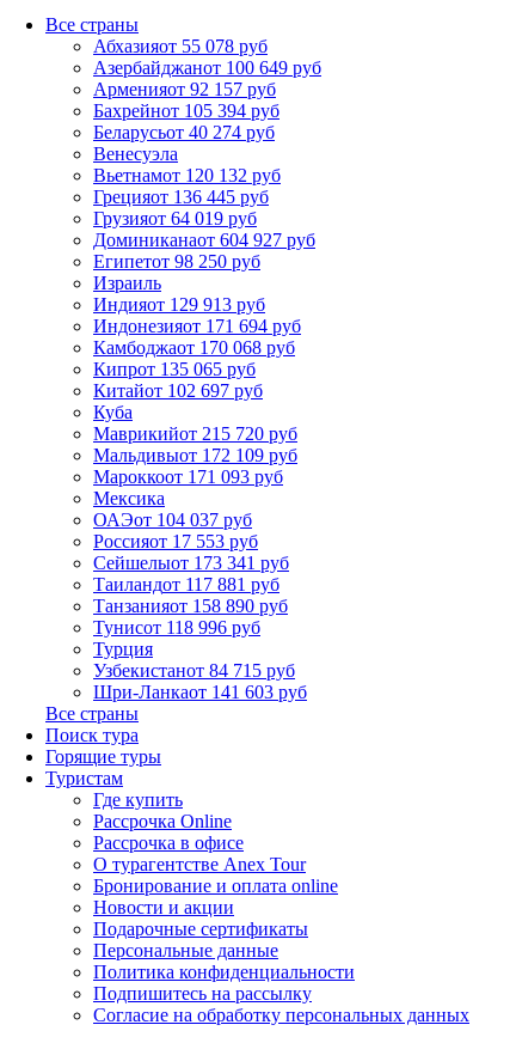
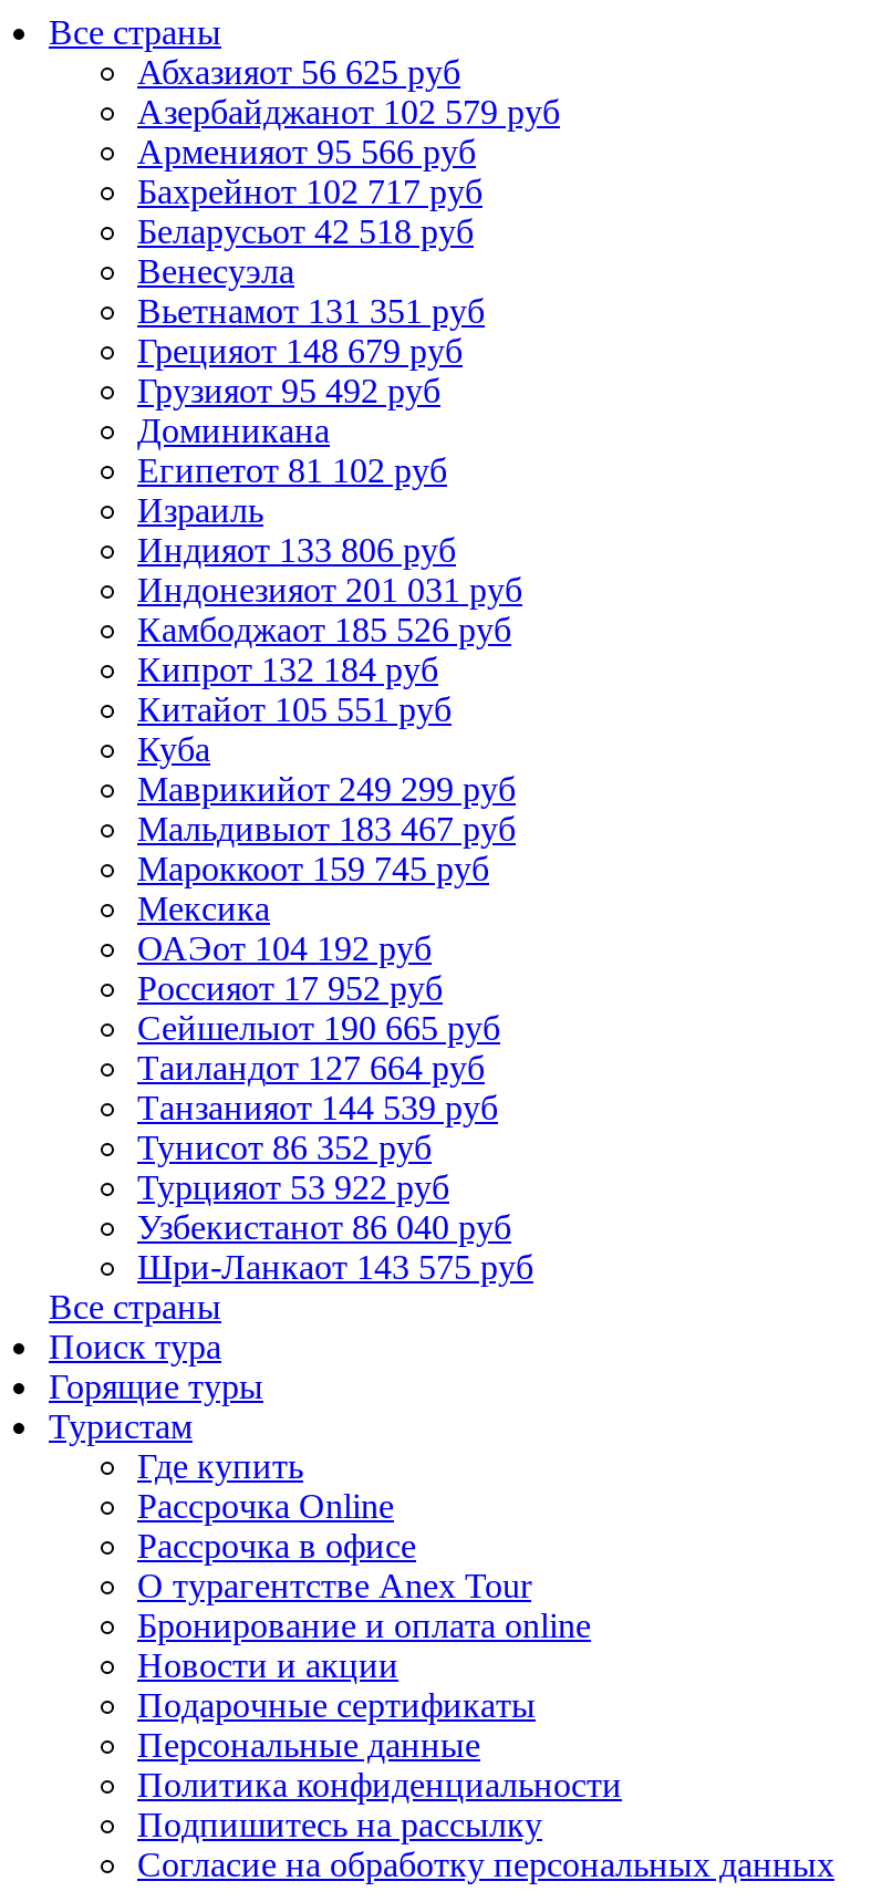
- Абхазияот 55 078 руб
+ Абхазияот 56 625 руб

- Азербайджанот 100 649 руб
+ Азербайджанот 102 579 руб

- Арменияот 92 157 руб
+ Арменияот 95 566 руб

- Бахрейнот 105 394 руб
+ Бахрейнот 102 717 руб

- Беларусьот 40 274 руб
+ Беларусьот 42 518 руб

- Вьетнамот 120 132 руб
- Грецияот 136 445 руб
- Грузияот 64 019 руб
- Доминиканаот 604 927 руб
- Египетот 98 250 руб
+ Вьетнамот 131 351 руб
+ Грецияот 148 679 руб
+ Грузияот 95 492 руб
+ Доминикана
+ Египетот 81 102 руб

- Индияот 129 913 руб
+ Индияот 133 806 руб

- Индонезияот 171 694 руб
+ Индонезияот 201 031 руб

- Камбоджаот 170 068 руб
+ Камбоджаот 185 526 руб

- Кипрот 135 065 руб
+ Кипрот 132 184 руб

- Китайот 102 697 руб
+ Китайот 105 551 руб

- Маврикийот 215 720 руб
+ Маврикийот 249 299 руб

- Мальдивыот 172 109 руб
+ Мальдивыот 183 467 руб

- Мароккоот 171 093 руб
+ Мароккоот 159 745 руб

- ОАЭот 104 037 руб
- Россияот 17 553 руб
- Сейшелыот 173 341 руб
- Таиландот 117 881 руб
- Танзанияот 158 890 руб
- Тунисот 118 996 руб
- Турция
- Узбекистанот 84 715 руб
- Шри-Ланкаот 141 603 руб
+ ОАЭот 104 192 руб
+ Россияот 17 952 руб
+ Сейшелыот 190 665 руб
+ Таиландот 127 664 руб
+ Танзанияот 144 539 руб
+ Тунисот 86 352 руб
+ Турцияот 53 922 руб
+ Узбекистанот 86 040 руб
+ Шри-Ланкаот 143 575 руб
